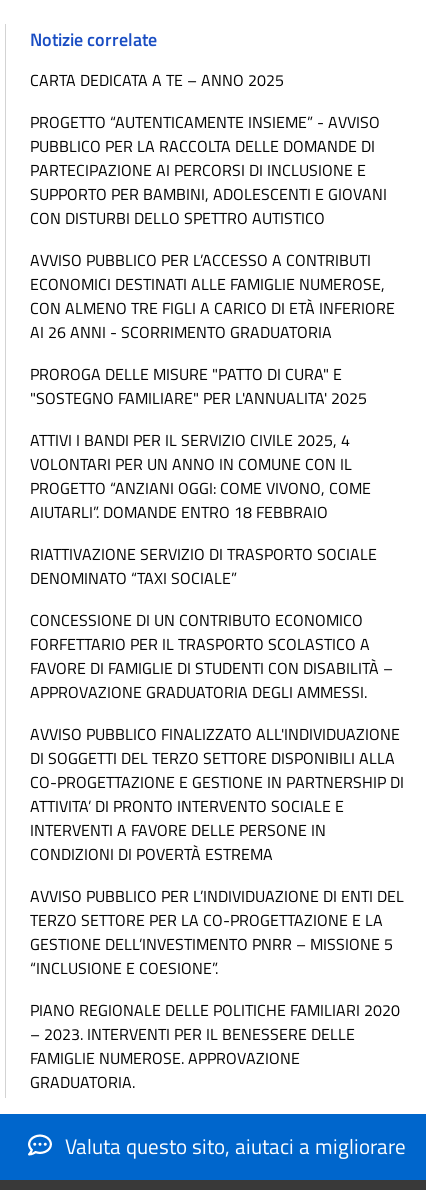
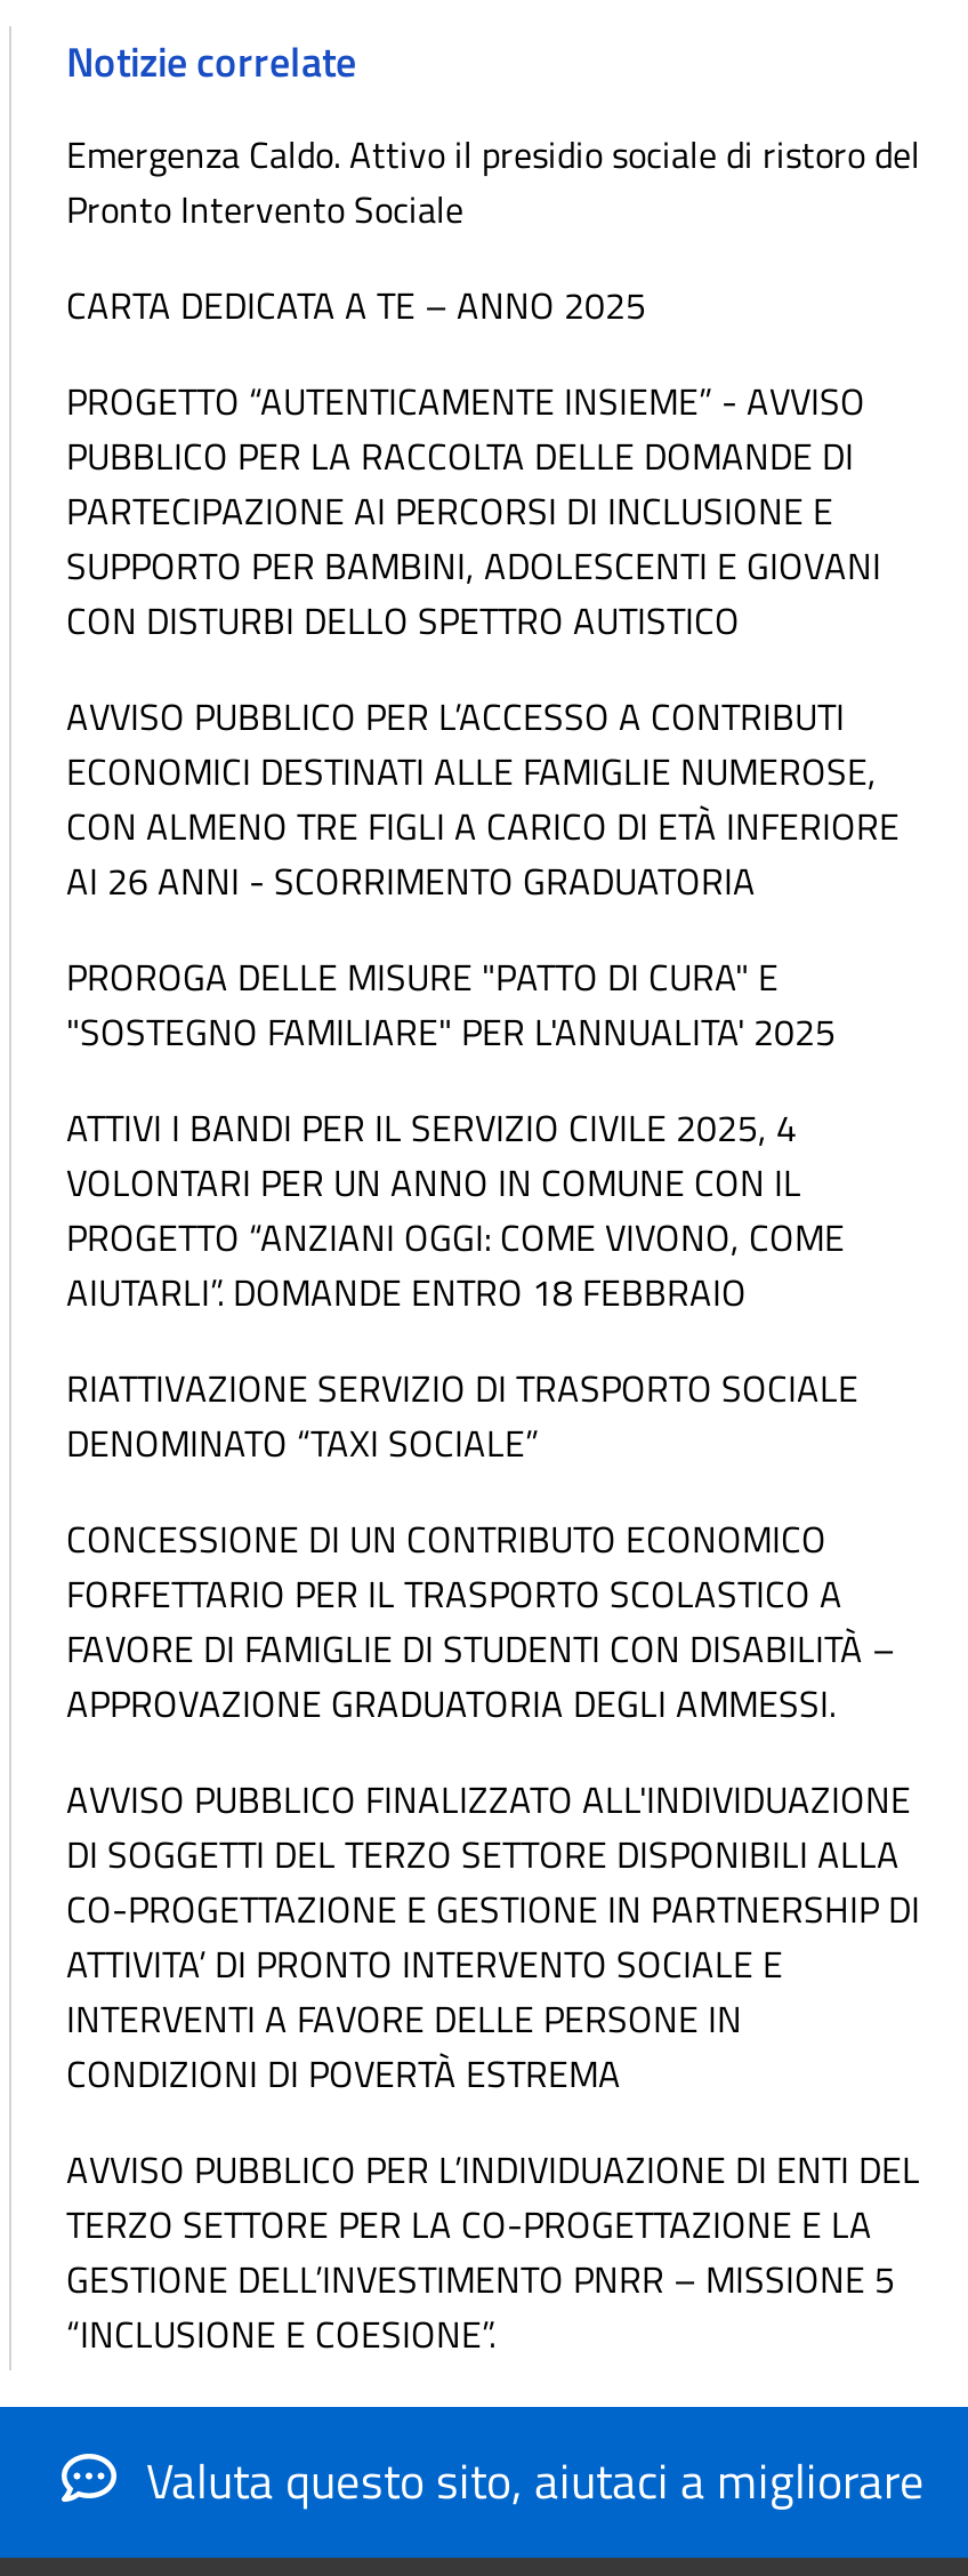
+ Emergenza Caldo. Attivo il presidio sociale di ristoro del
+ Pronto Intervento Sociale

moved down: CARTA DEDICATA A TE – ANNO 2025 | PROGETTO “AUTENTICAMENTE INSIEME” - AVVISO | PUBBLICO PER LA RACCOLTA DELLE DOMANDE DI | ... | GESTIONE DELL’INVESTIMENTO PNRR – MISSIONE 5 | “INCLUSIONE E COESIONE”.

- PIANO REGIONALE DELLE POLITICHE FAMILIARI 2020
- – 2023. INTERVENTI PER IL BENESSERE DELLE
- FAMIGLIE NUMEROSE. APPROVAZIONE
- GRADUATORIA.
